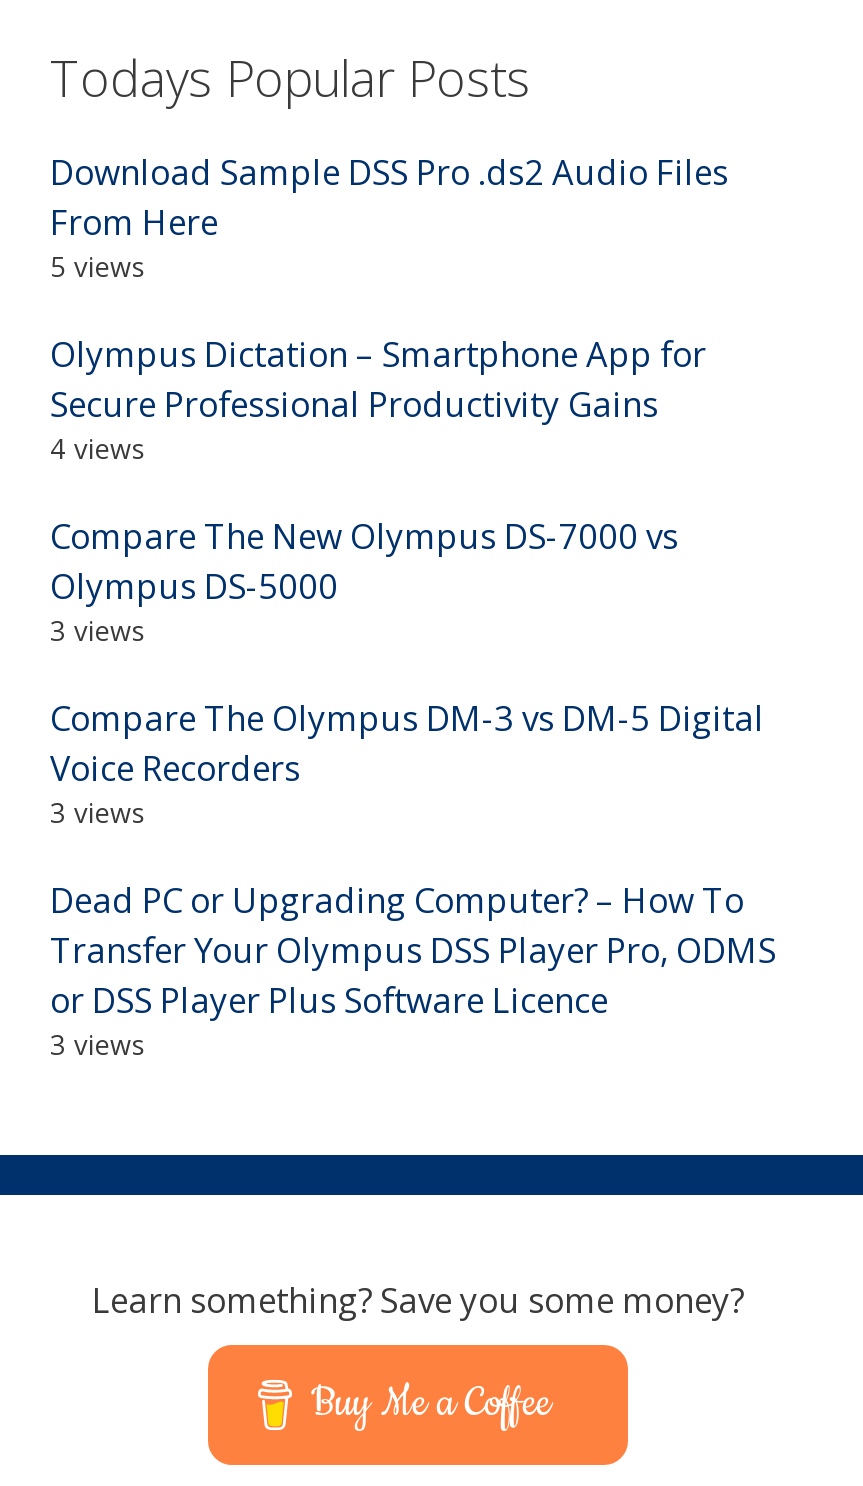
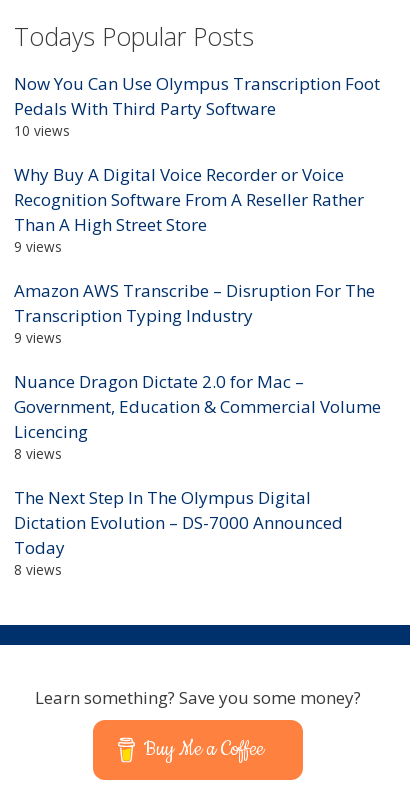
- Download Sample DSS Pro .ds2 Audio Files
- From Here
- 5 views
+ Now You Can Use Olympus Transcription Foot
+ Pedals With Third Party Software
+ 10 views

- Olympus Dictation – Smartphone App for
- Secure Professional Productivity Gains
- 4 views
+ Why Buy A Digital Voice Recorder or Voice
+ Recognition Software From A Reseller Rather
+ Than A High Street Store
+ 9 views

- Compare The New Olympus DS-7000 vs
- Olympus DS-5000
- 3 views
+ Amazon AWS Transcribe – Disruption For The
+ Transcription Typing Industry
+ 9 views

- Compare The Olympus DM-3 vs DM-5 Digital
- Voice Recorders
- 3 views
+ Nuance Dragon Dictate 2.0 for Mac –
+ Government, Education & Commercial Volume
+ Licencing
+ 8 views

- Dead PC or Upgrading Computer? – How To
- Transfer Your Olympus DSS Player Pro, ODMS
- or DSS Player Plus Software Licence
- 3 views
+ The Next Step In The Olympus Digital
+ Dictation Evolution – DS-7000 Announced
+ Today
+ 8 views
